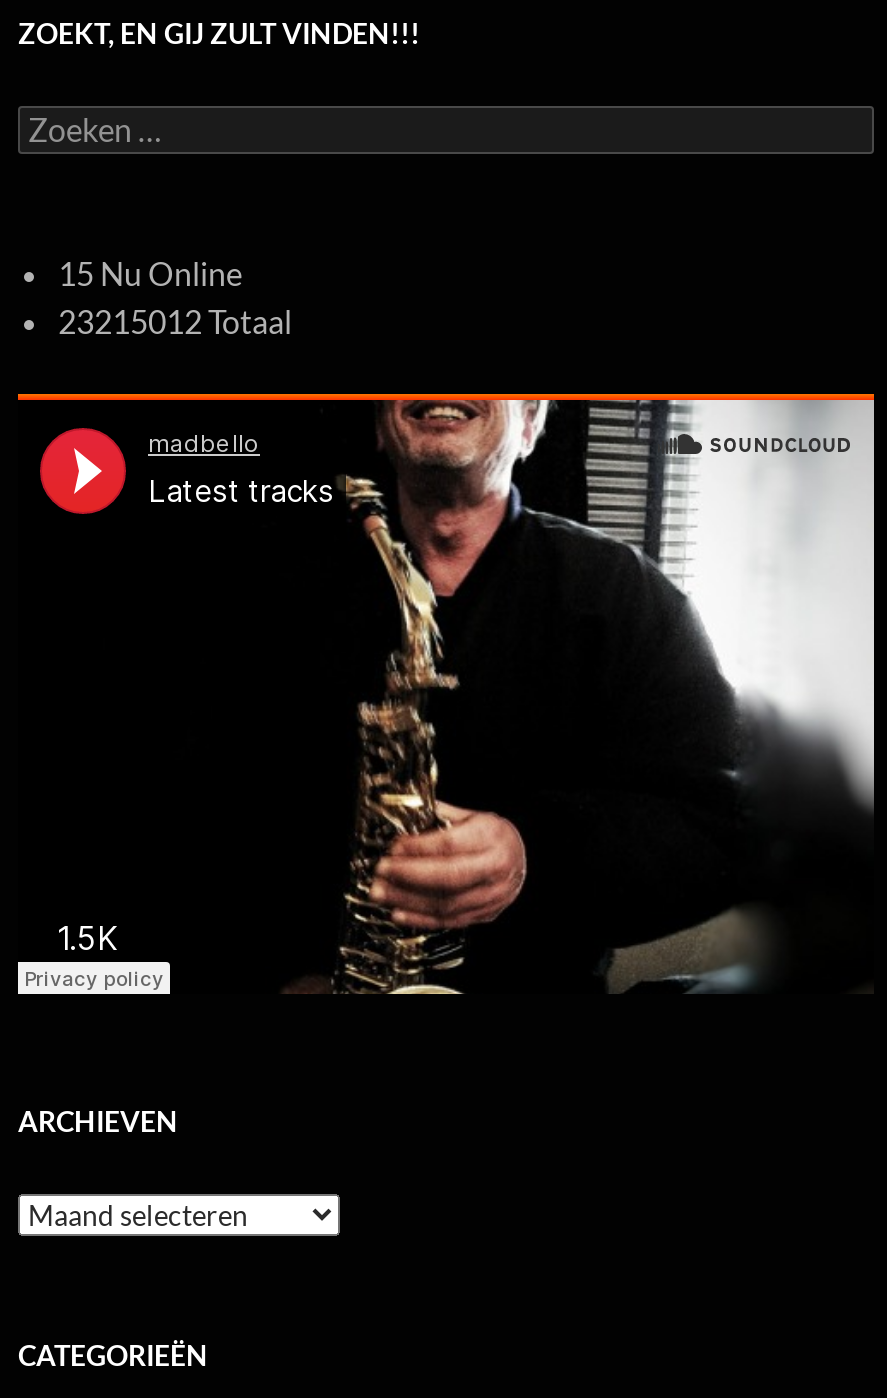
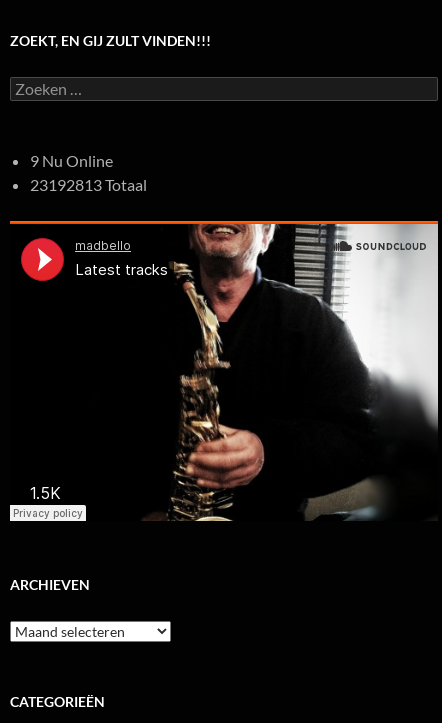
- 15 Nu Online
+ 9 Nu Online

- 23215012 Totaal
+ 23192813 Totaal
